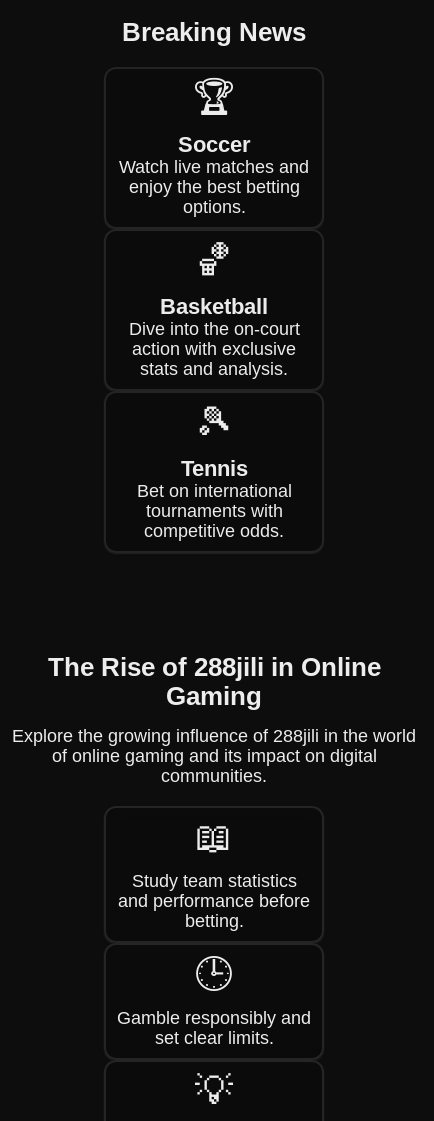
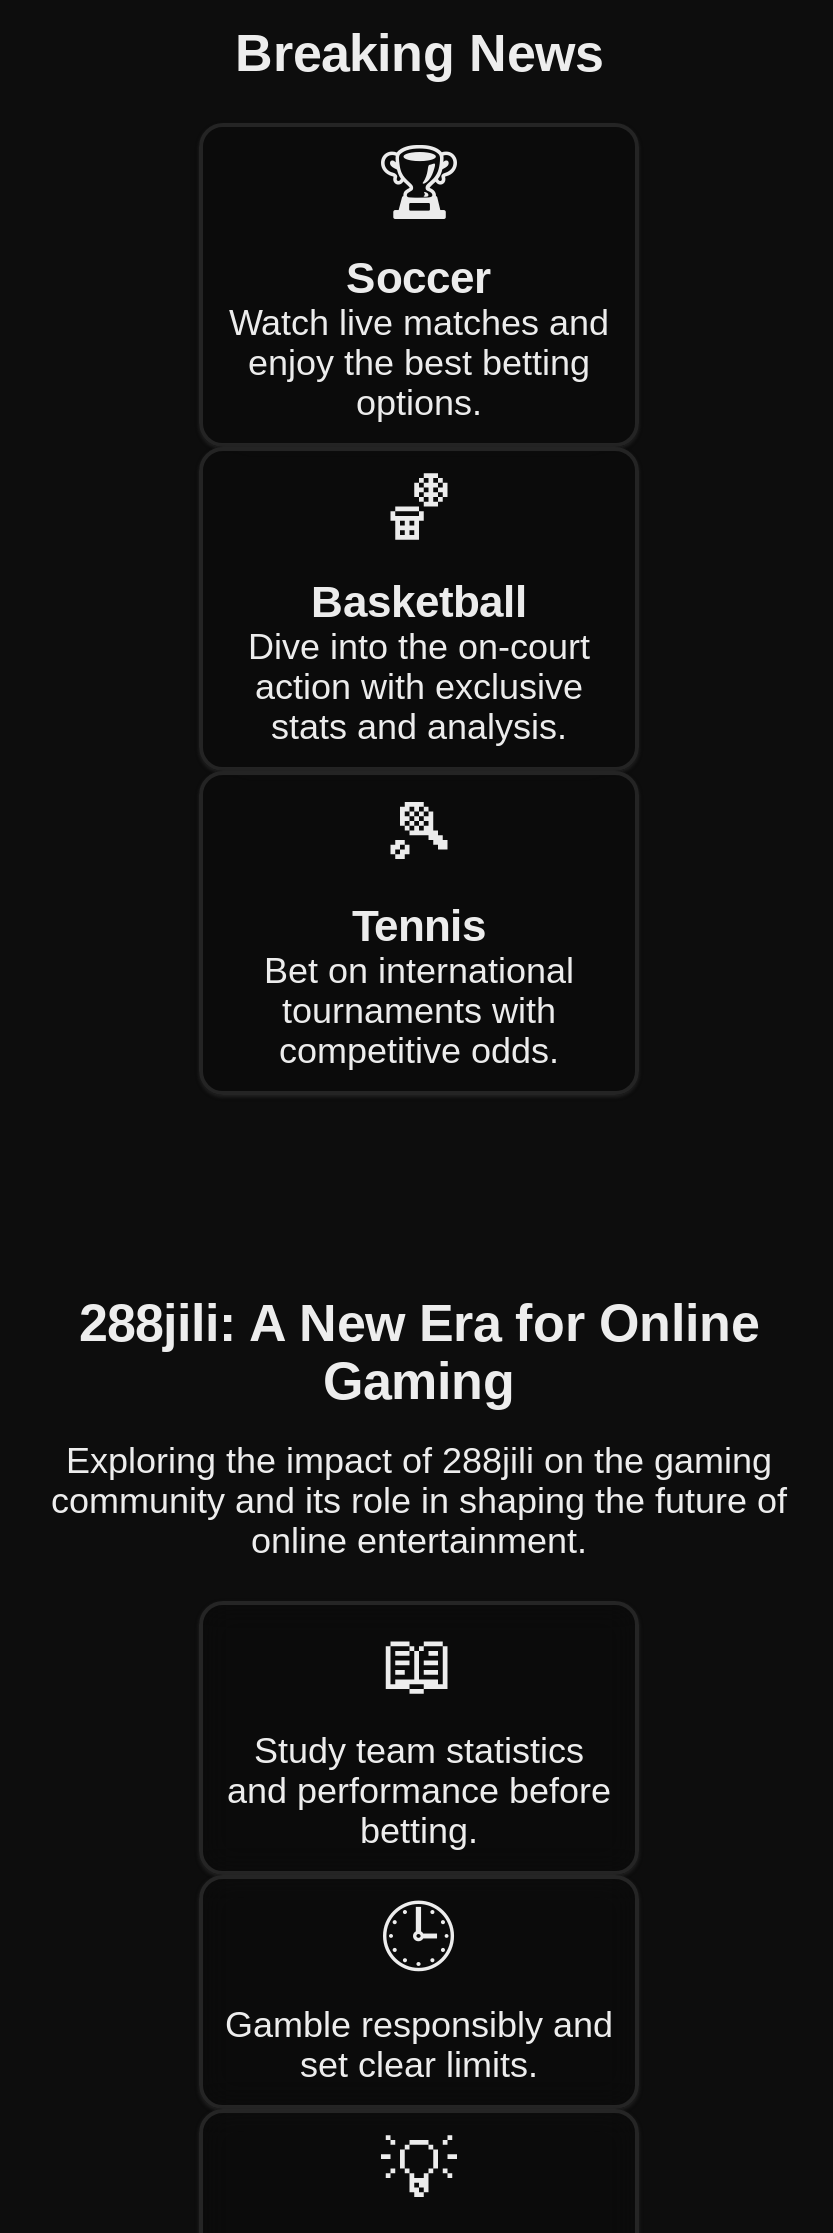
- The Rise of 288jili in Online
+ 288jili: A New Era for Online

- Explore the growing influence of 288jili in the world
- of online gaming and its impact on digital
- communities.
+ Exploring the impact of 288jili on the gaming
+ community and its role in shaping the future of
+ online entertainment.
